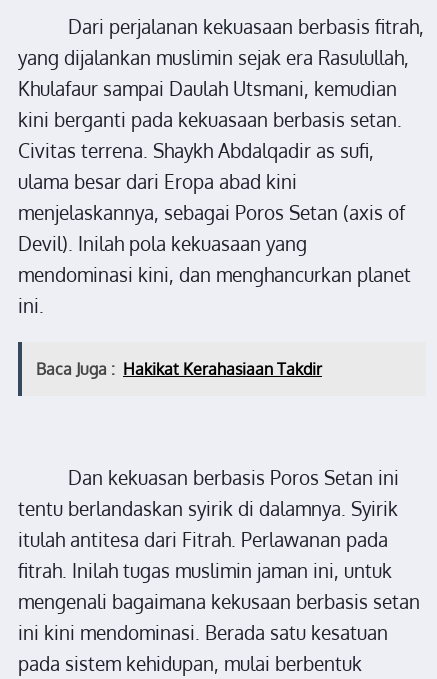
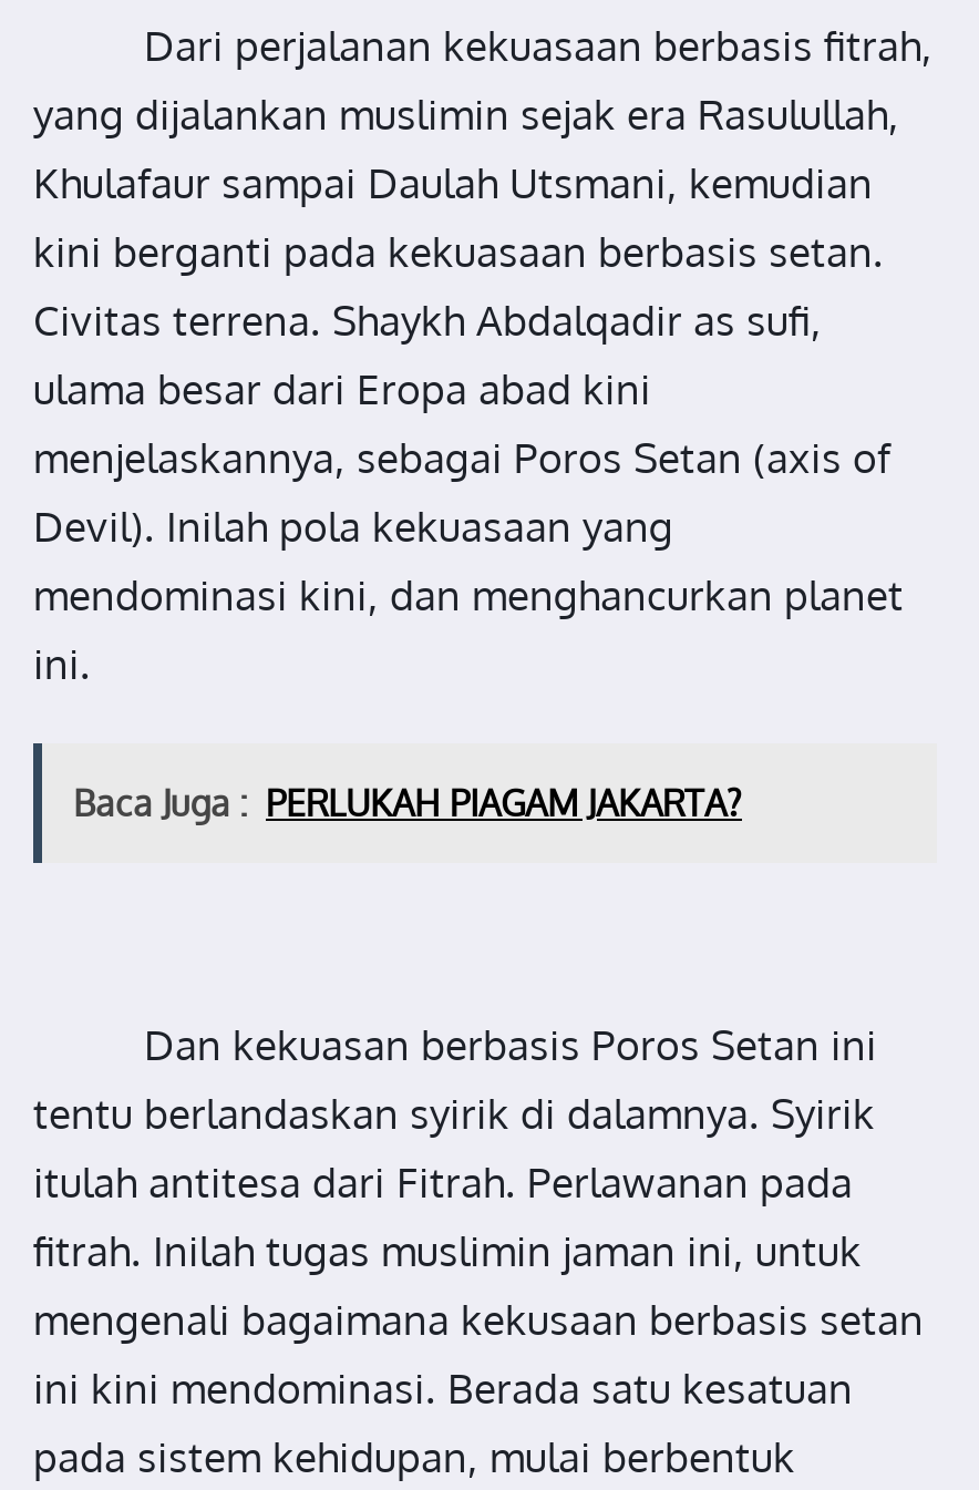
- Baca Juga : Hakikat Kerahasiaan Takdir
+ Baca Juga : PERLUKAH PIAGAM JAKARTA?
